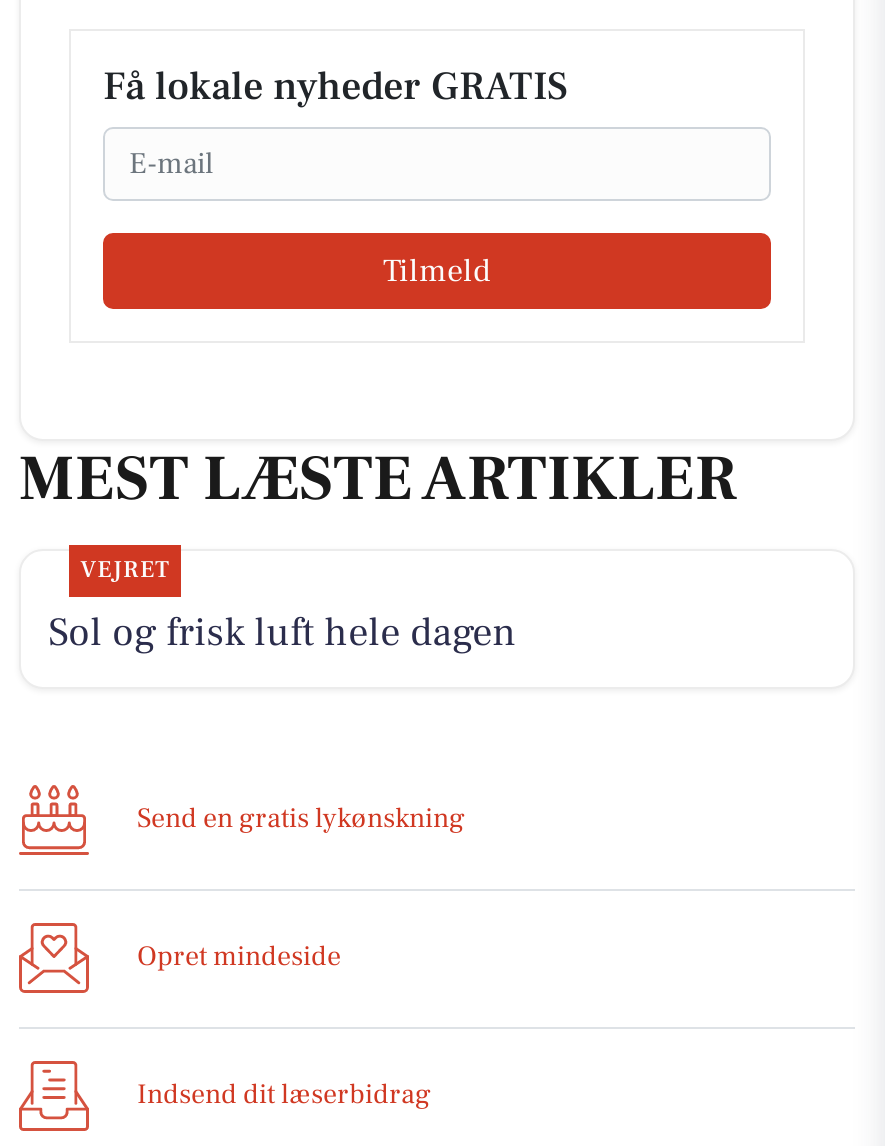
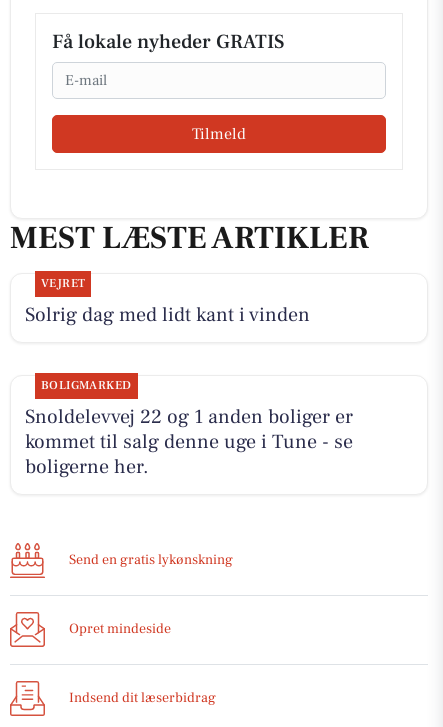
- Sol og frisk luft hele dagen
+ Solrig dag med lidt kant i vinden
+ BOLIGMARKED
+ Snoldelevvej 22 og 1 anden boliger er
+ kommet til salg denne uge i Tune - se
+ boligerne her.
